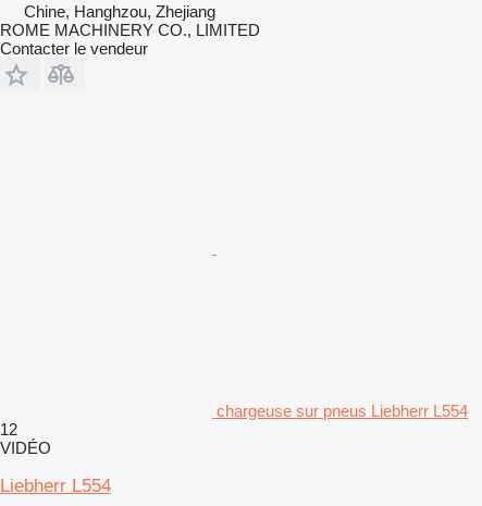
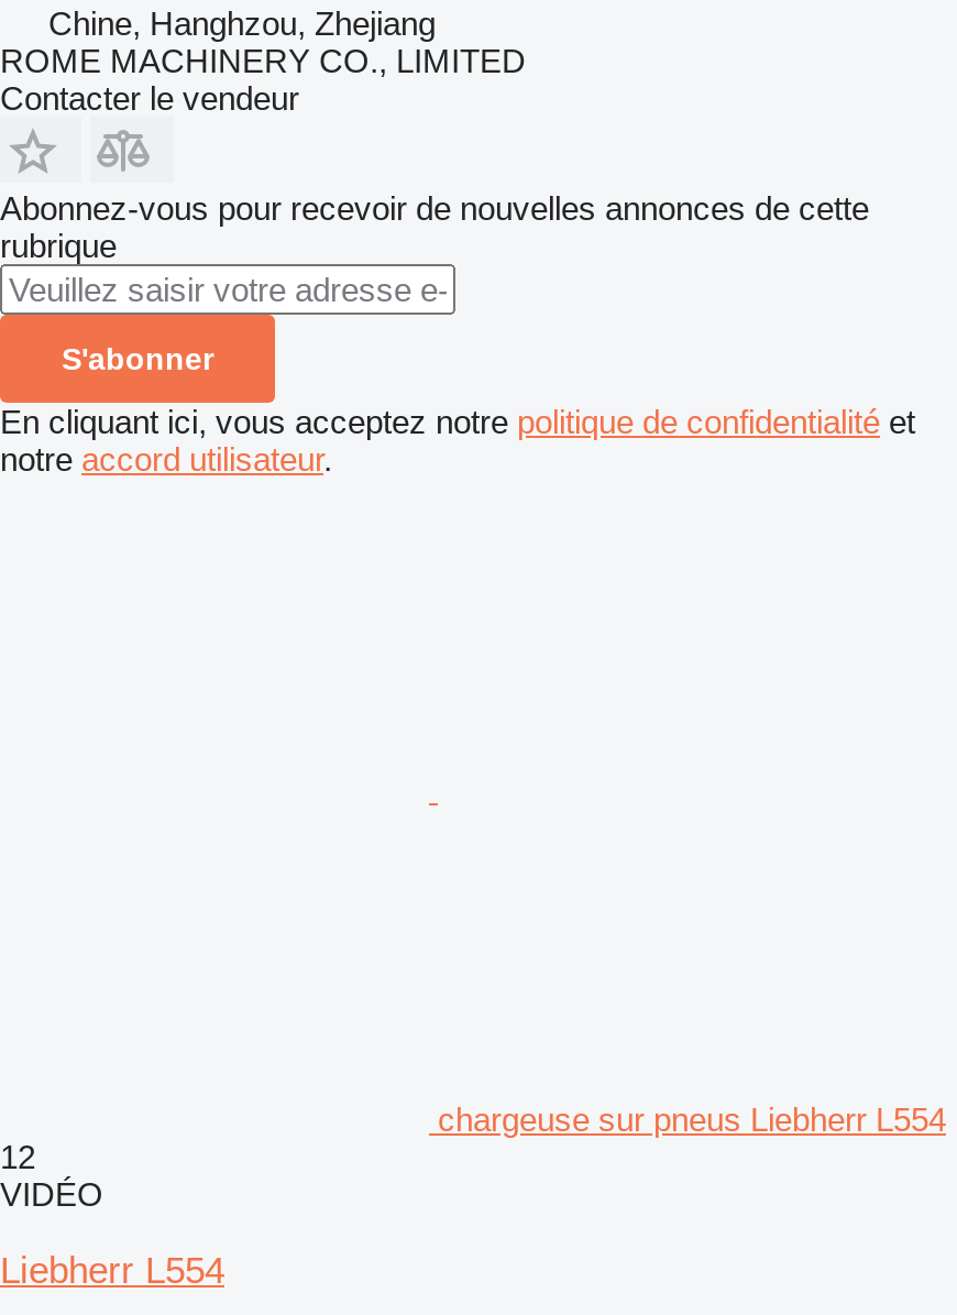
+ Abonnez-vous pour recevoir de nouvelles annonces de cette
+ rubrique
+ S'abonner
+ En cliquant ici, vous acceptez notre politique de confidentialité et
+ notre accord utilisateur.
